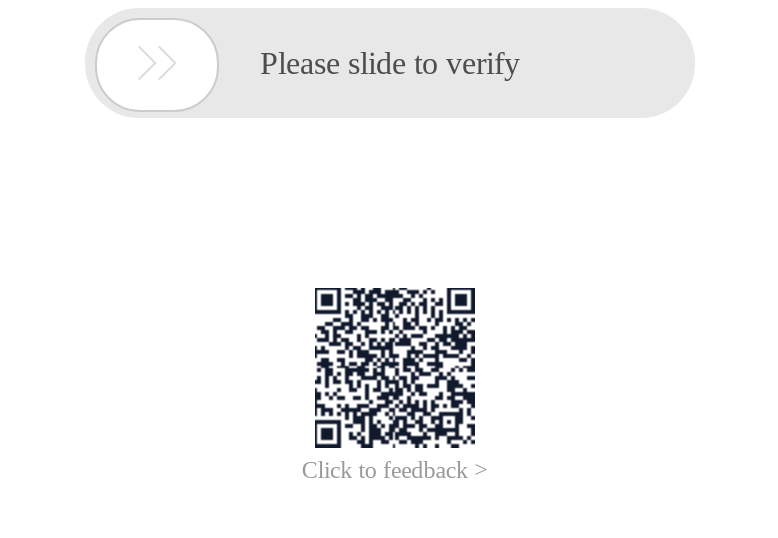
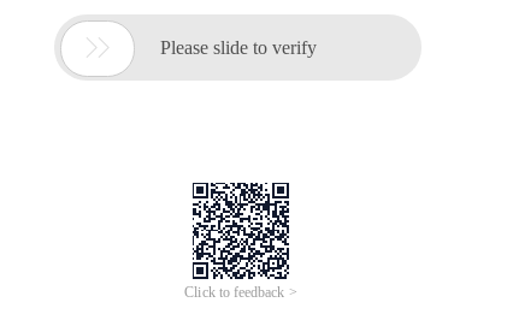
- [image]
+ [image]
